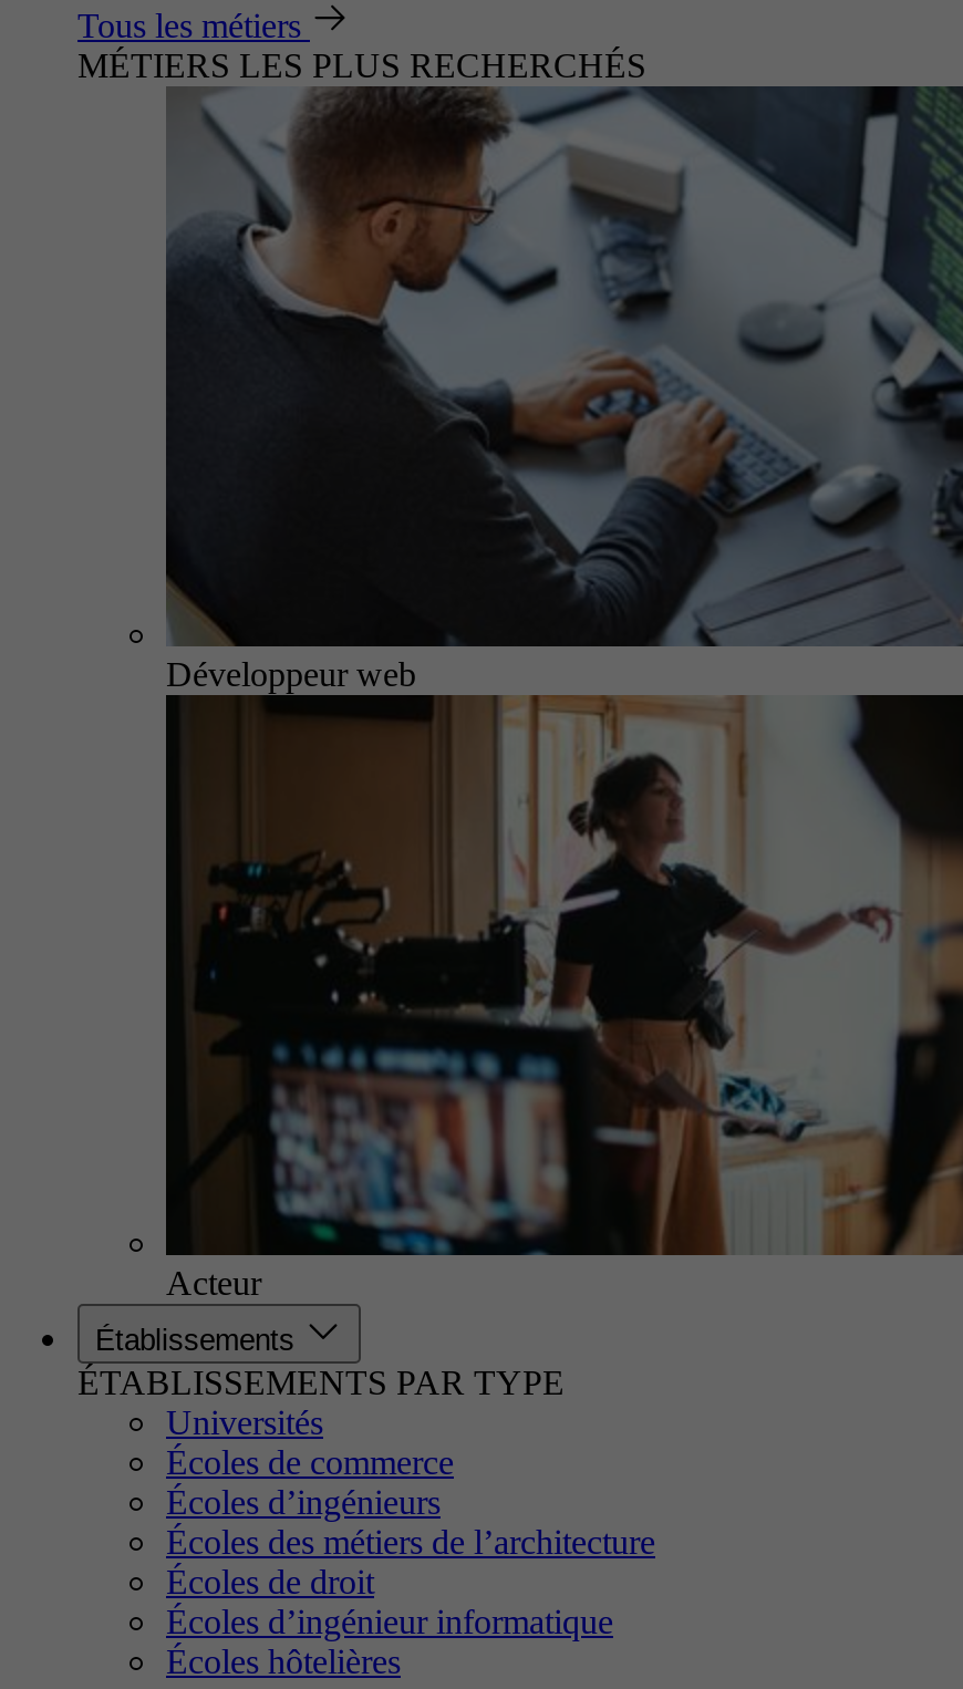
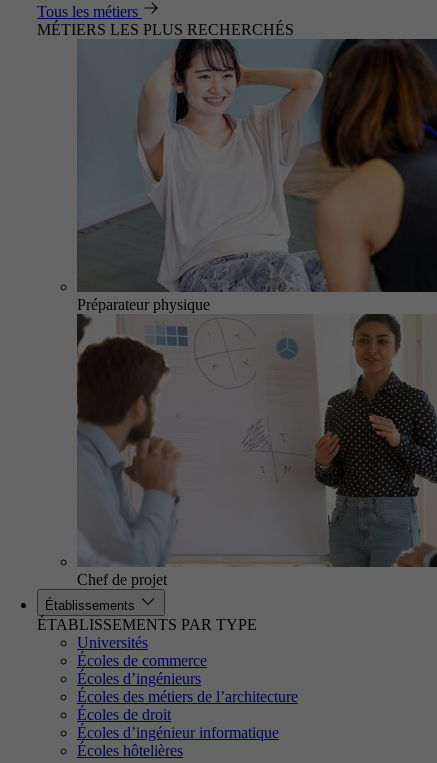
- [image]
- Développeur web
+ [image]
+ Préparateur physique

- [image]
- Acteur
+ [image]
+ Chef de projet
